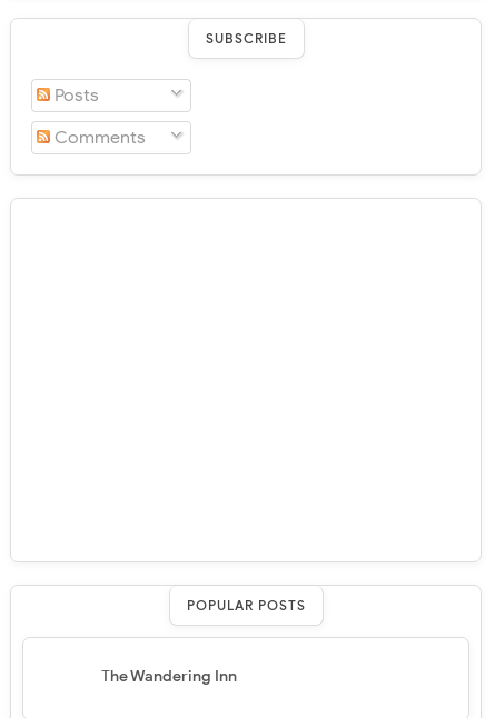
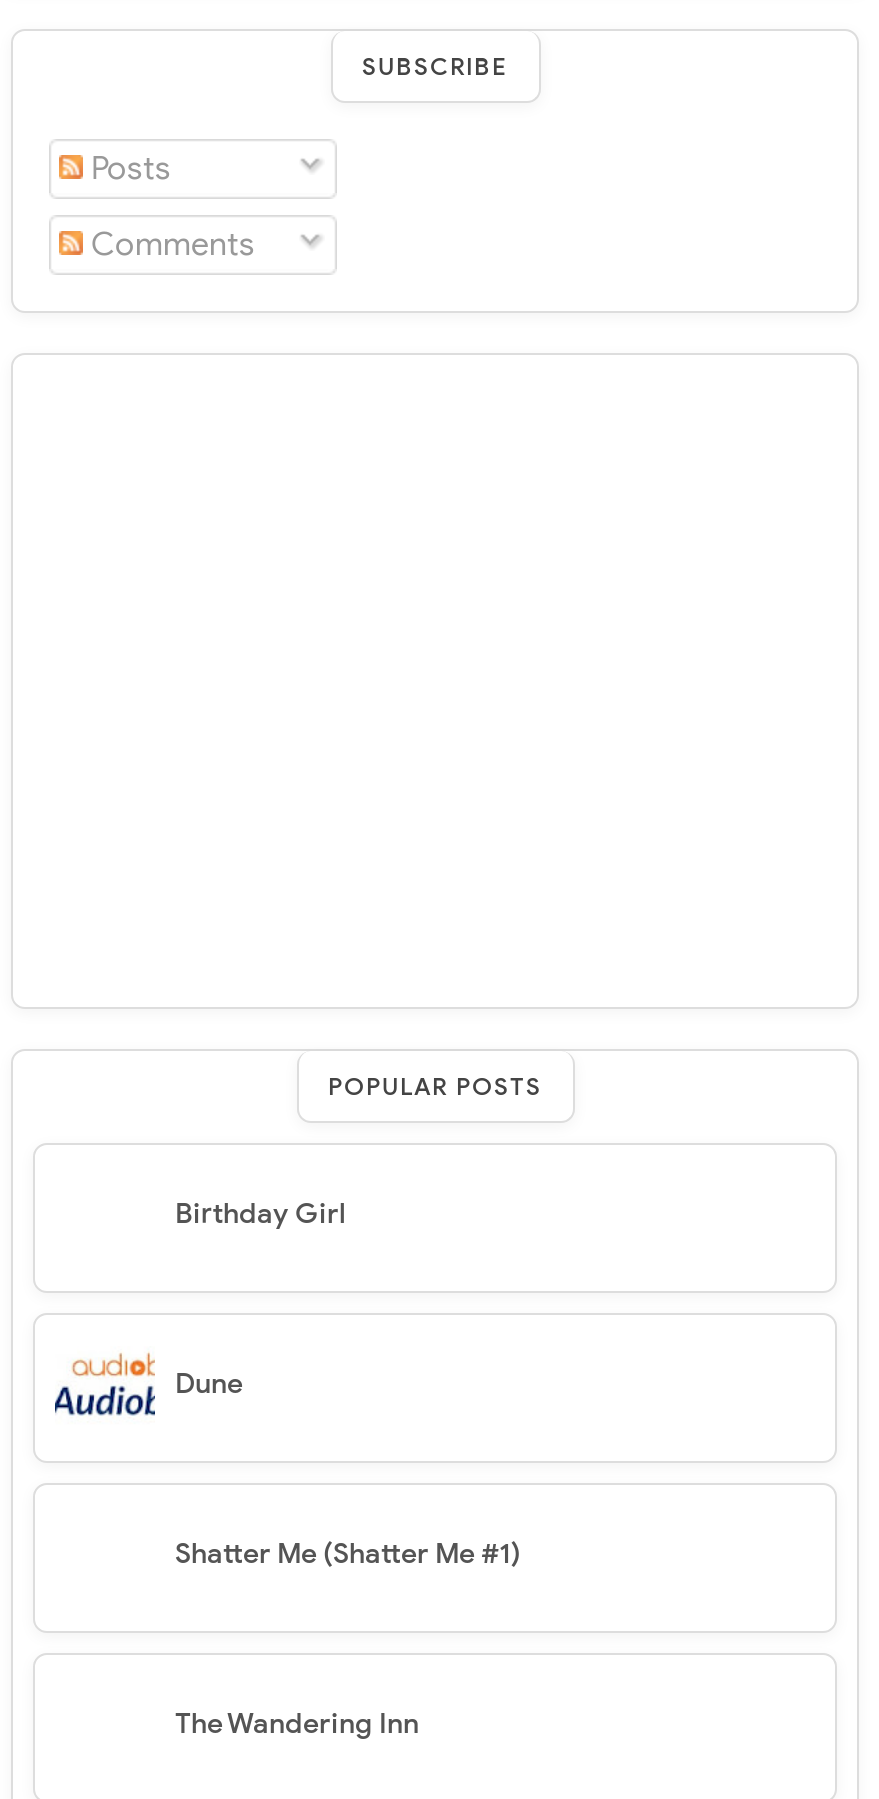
+ [image]
+ Dune

+ Birthday Girl

+ Shatter Me (Shatter Me #1)
